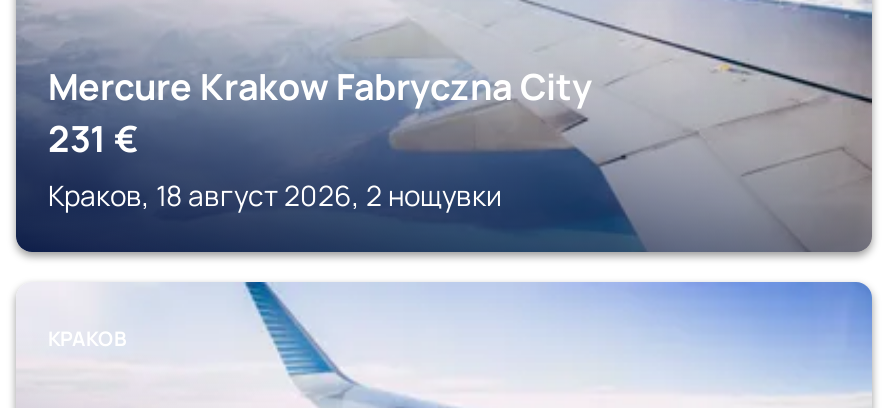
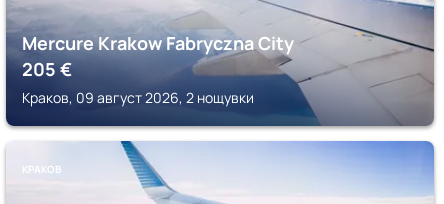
- 231 €
+ 205 €

- Краков, 18 август 2026, 2 нощувки
+ Краков, 09 август 2026, 2 нощувки
